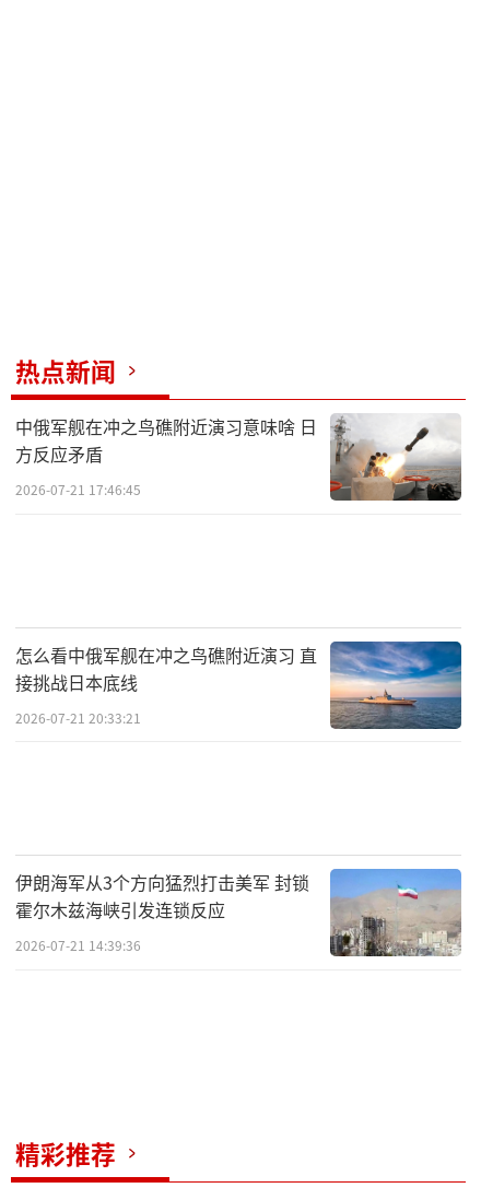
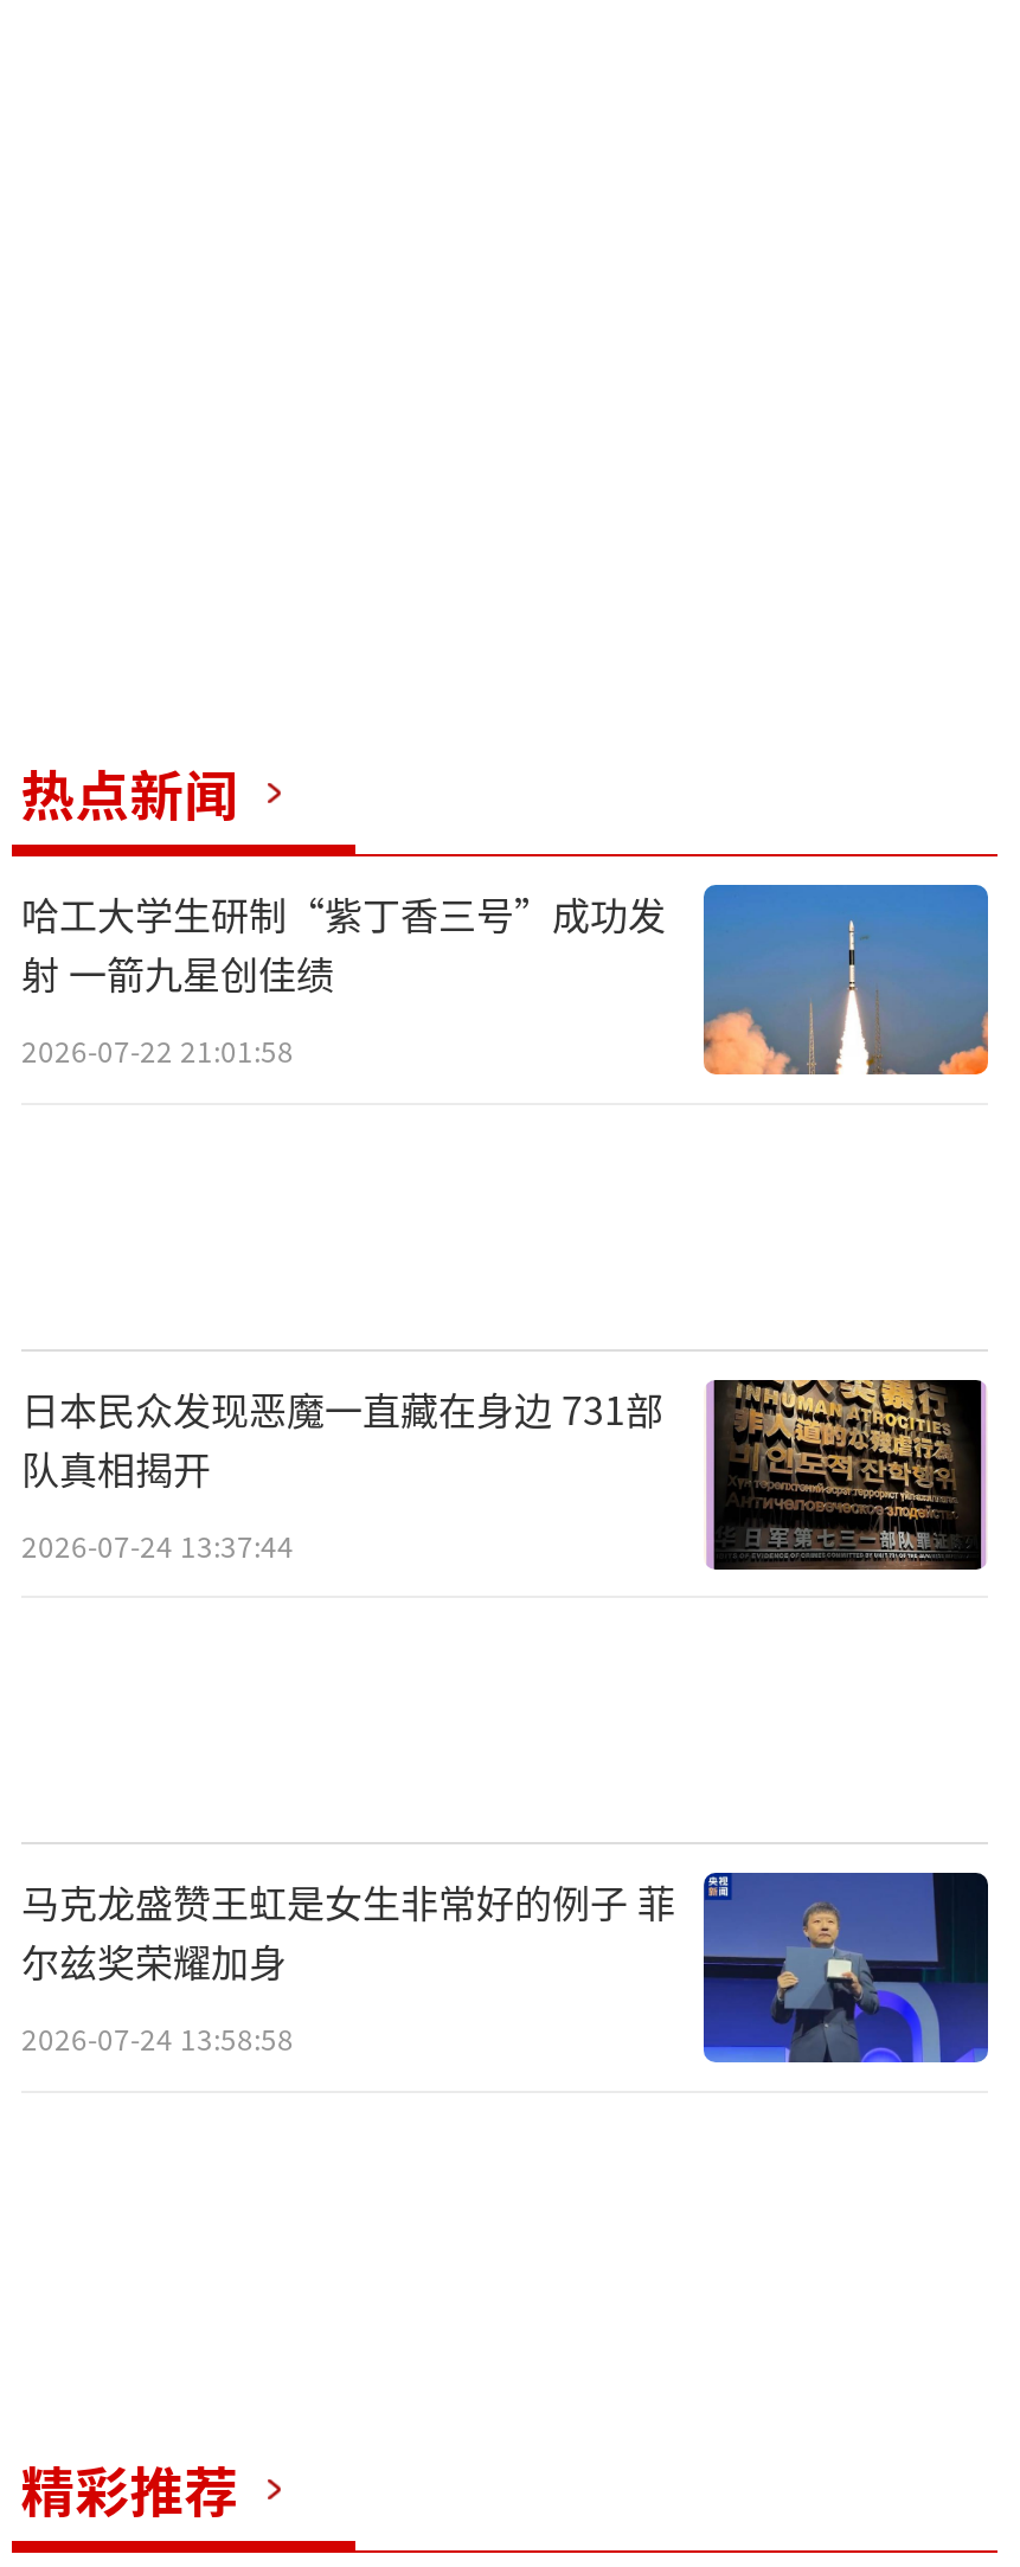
- [image]
- 中俄军舰在冲之鸟礁附近演习意味啥 日
- 方反应矛盾
+ [image]
+ 哈工大学生研制“紫丁香三号”成功发
+ 射 一箭九星创佳绩

- 2026-07-21 17:46:45
+ 2026-07-22 21:01:58

- [image]
- 怎么看中俄军舰在冲之鸟礁附近演习 直
- 接挑战日本底线
+ [image]
+ 日本民众发现恶魔一直藏在身边 731部
+ 队真相揭开

- 2026-07-21 20:33:21
+ 2026-07-24 13:37:44

- [image]
- 伊朗海军从3个方向猛烈打击美军 封锁
- 霍尔木兹海峡引发连锁反应
+ [image]
+ 马克龙盛赞王虹是女生非常好的例子 菲
+ 尔兹奖荣耀加身

- 2026-07-21 14:39:36
+ 2026-07-24 13:58:58
